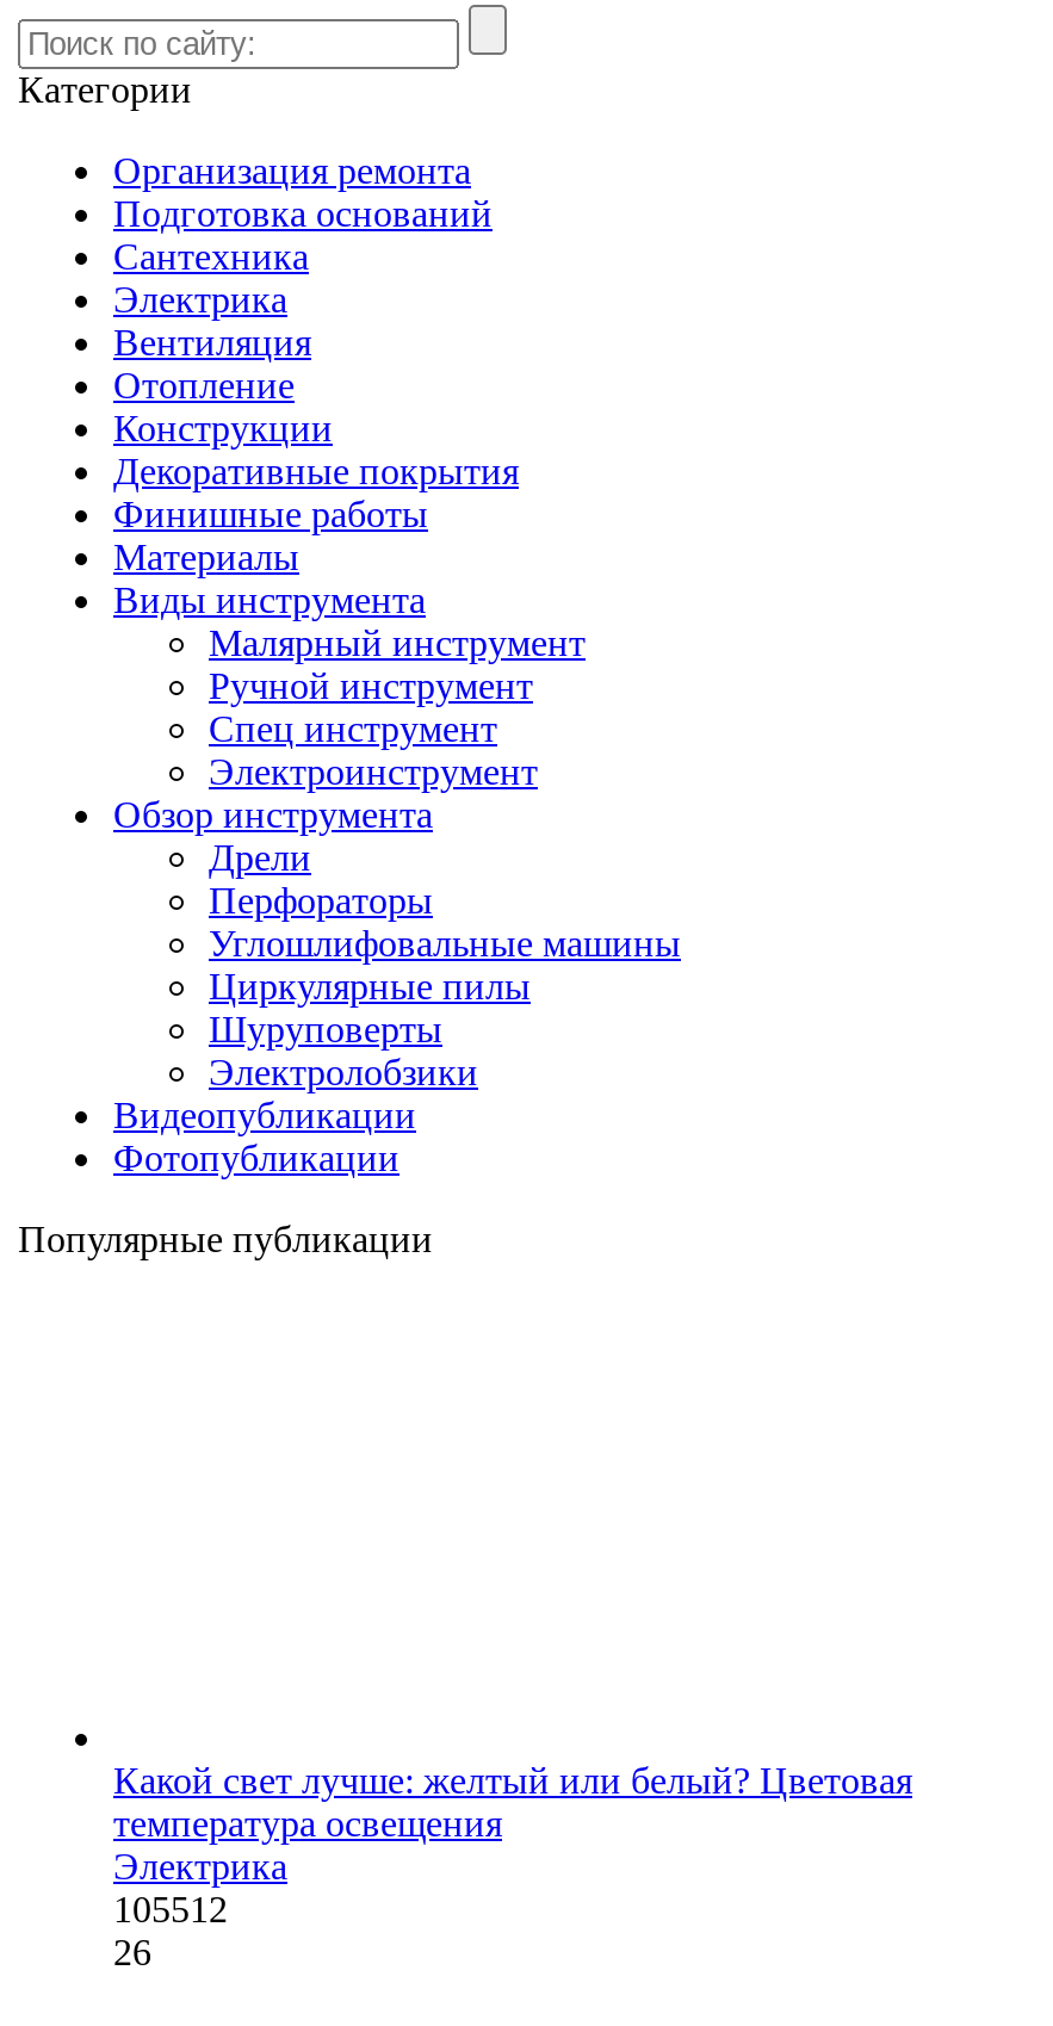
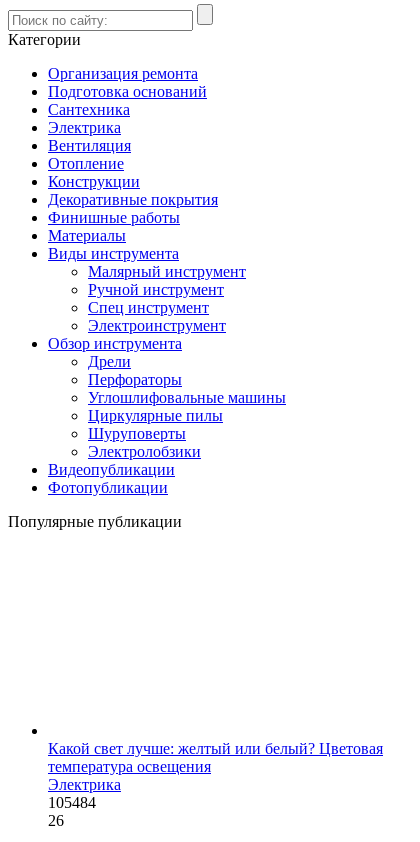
- 105512
+ 105484
